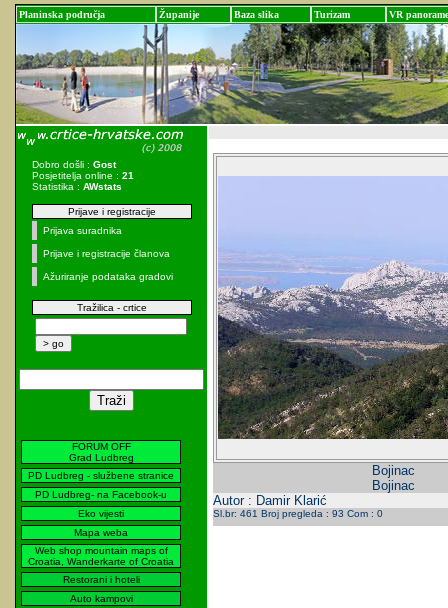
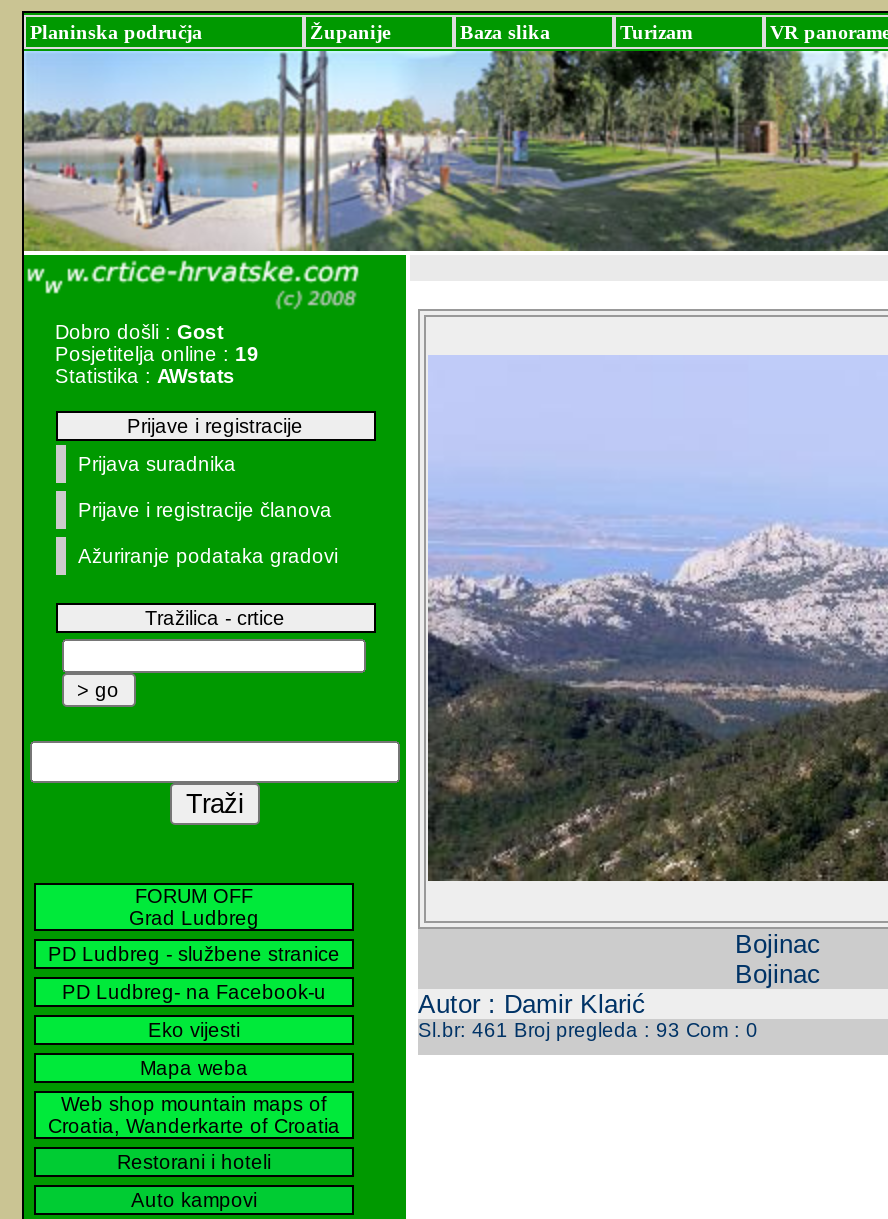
- Posjetitelja online : 21
+ Posjetitelja online : 19
